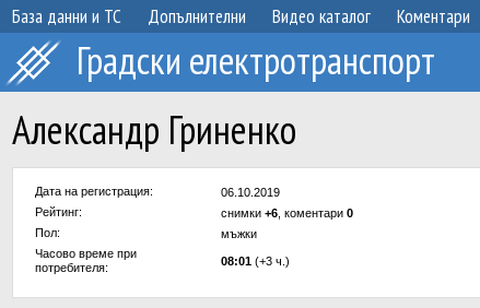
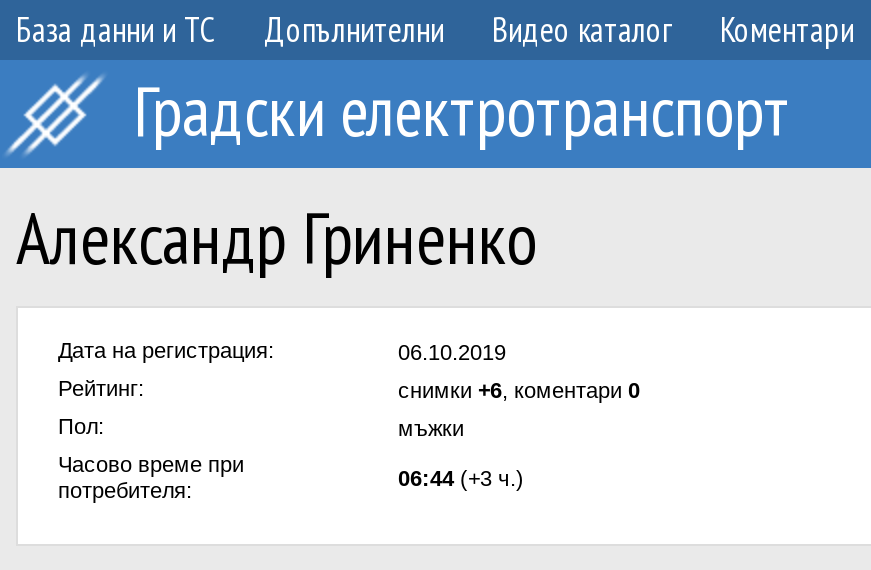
- 08:01 (+3 ч.)
+ 06:44 (+3 ч.)
